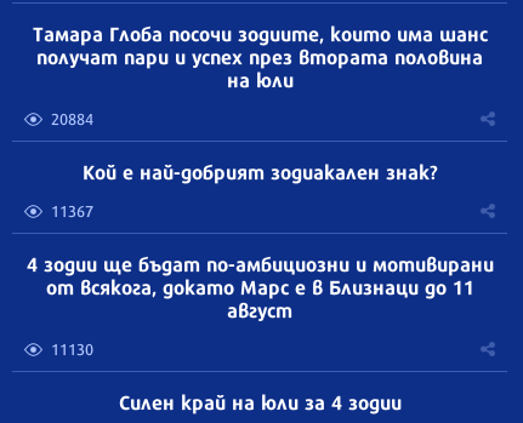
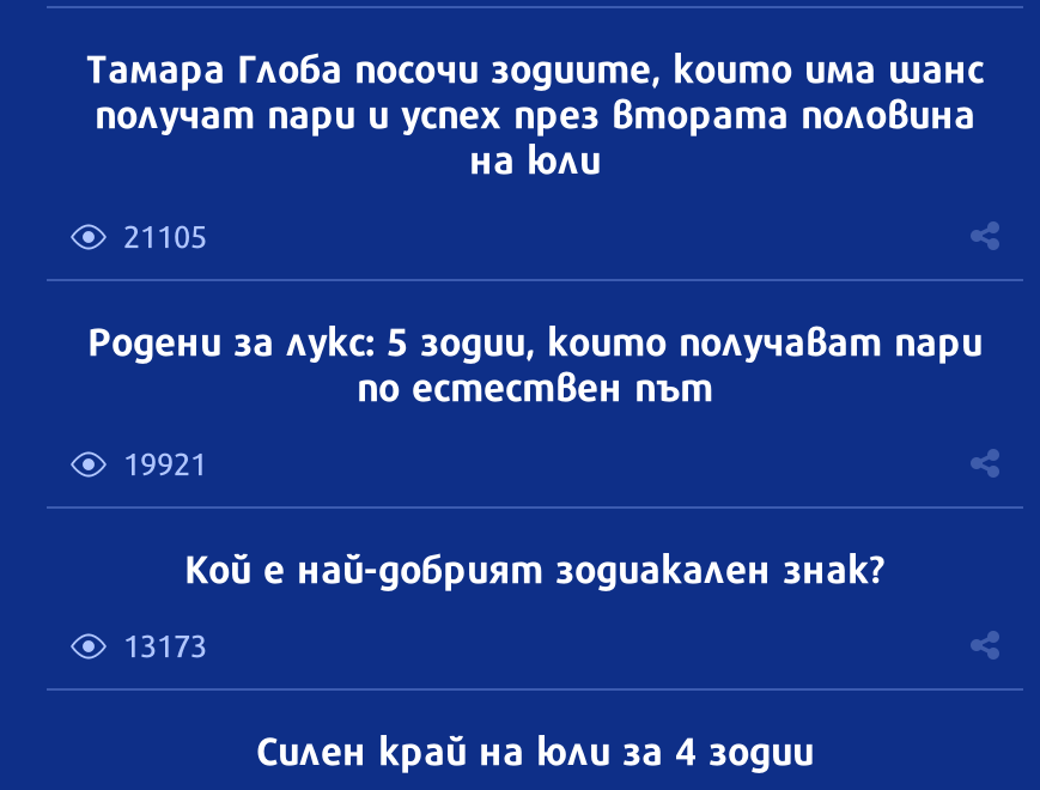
- 20884
+ 21105
+ Родени за лукс: 5 зодии, които получават пари
+ по естествен път
+ 19921

moved down: Кой е най-добрият зодиакален знак?

- 11367
- 4 зодии ще бъдат по-амбициозни и мотивирани
- от всякога, докато Марс е в Близнаци до 11
- август
- 11130
+ 13173
